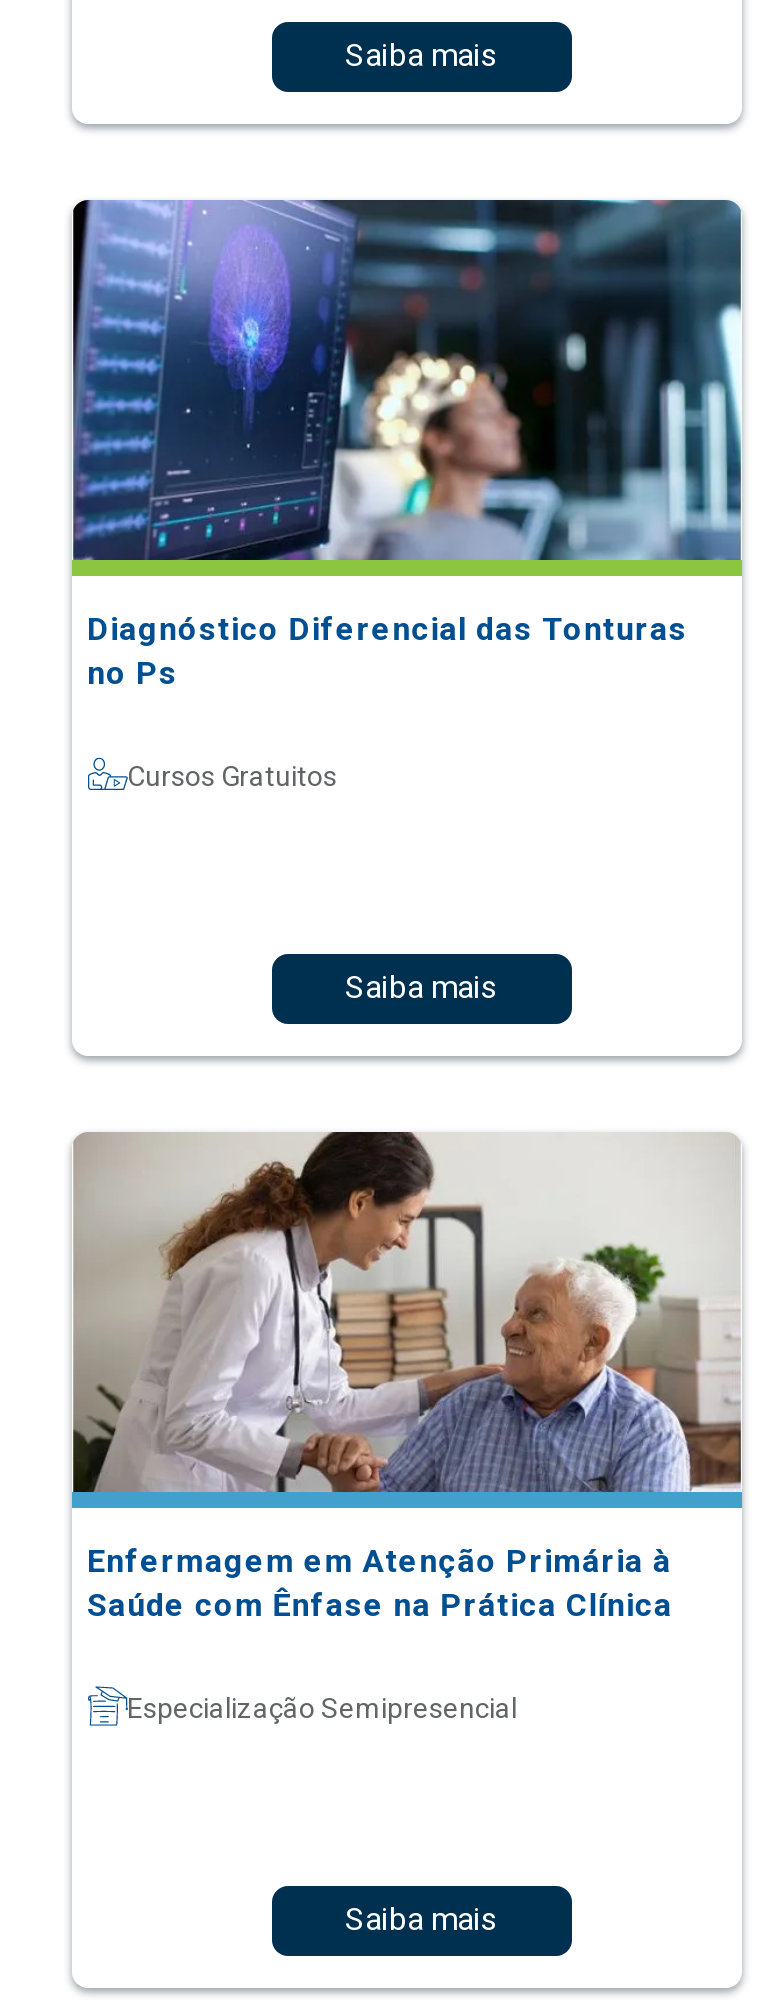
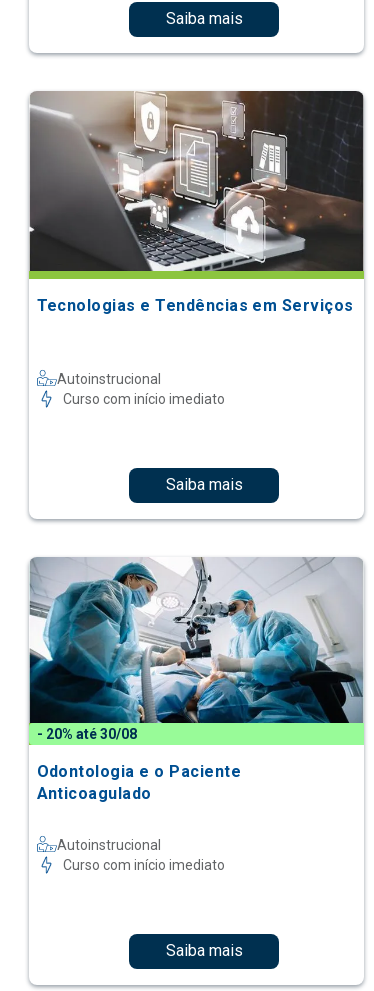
- [image]
- Diagnóstico Diferencial das Tonturas
- no Ps
+ [image]
+ Tecnologias e Tendências em Serviços

- Cursos Gratuitos
+ Autoinstrucional
+ Curso com início imediato

- [image]
- Enfermagem em Atenção Primária à
- Saúde com Ênfase na Prática Clínica
- Especialização Semipresencial
+ [image]
+ - 20% até 30/08
+ Odontologia e o Paciente
+ Anticoagulado
+ Autoinstrucional
+ Curso com início imediato
